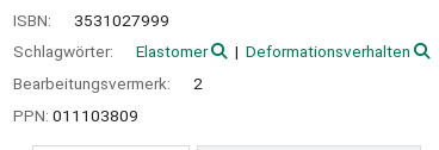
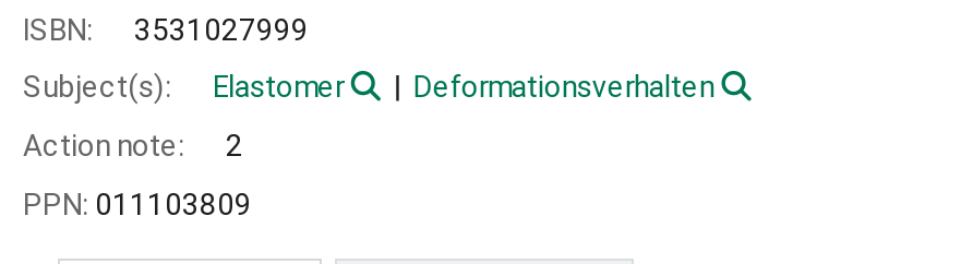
- Schlagwörter:
+ Subject(s):

- Bearbeitungsvermerk:
+ Action note:
